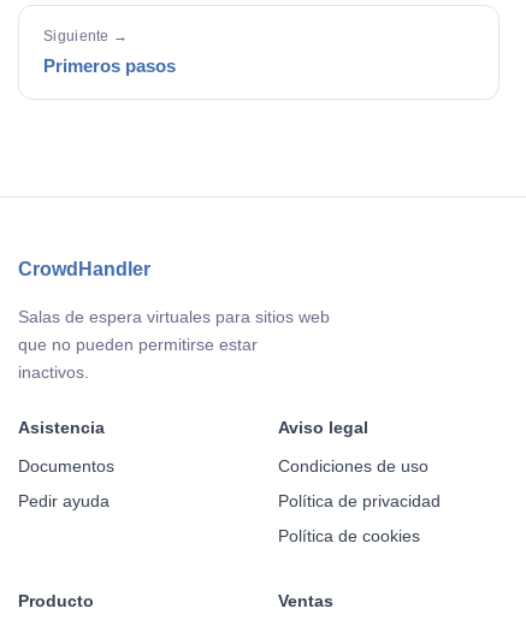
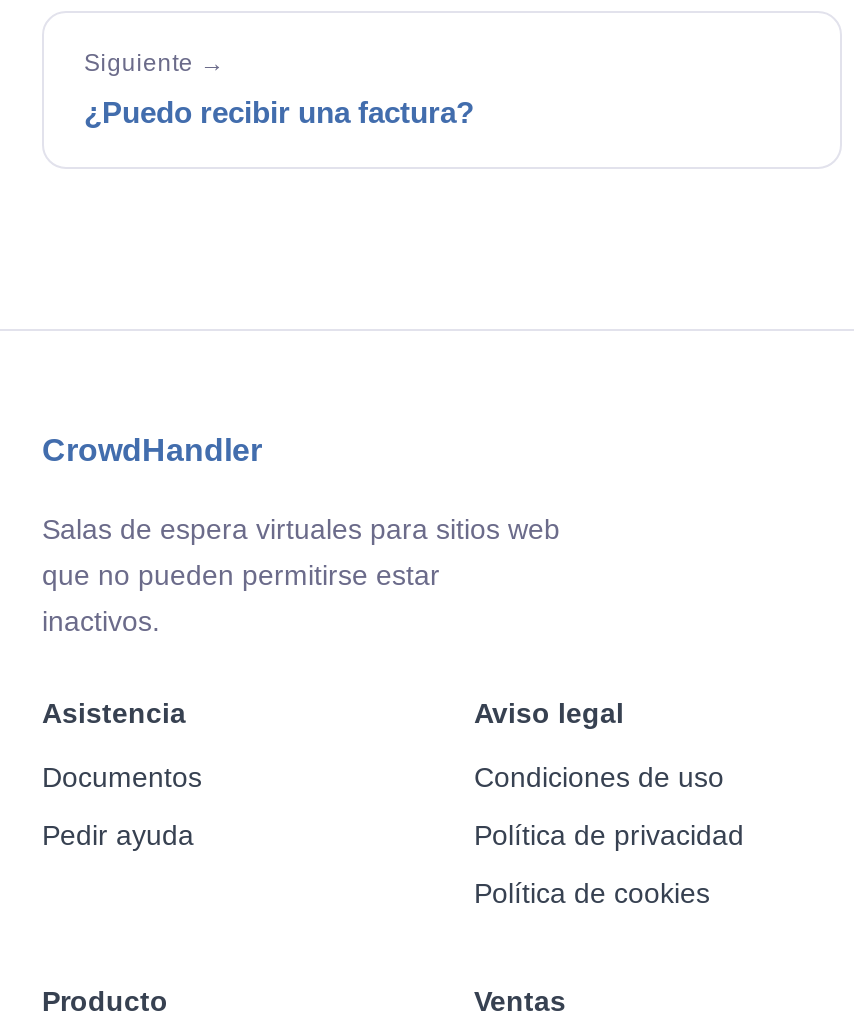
- Primeros pasos
+ ¿Puedo recibir una factura?
